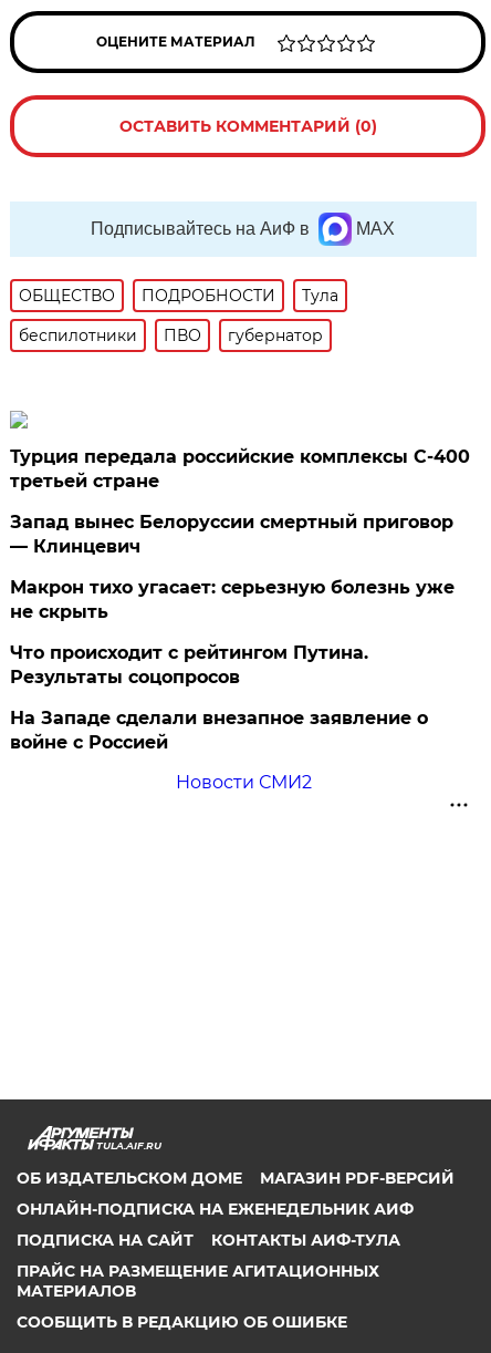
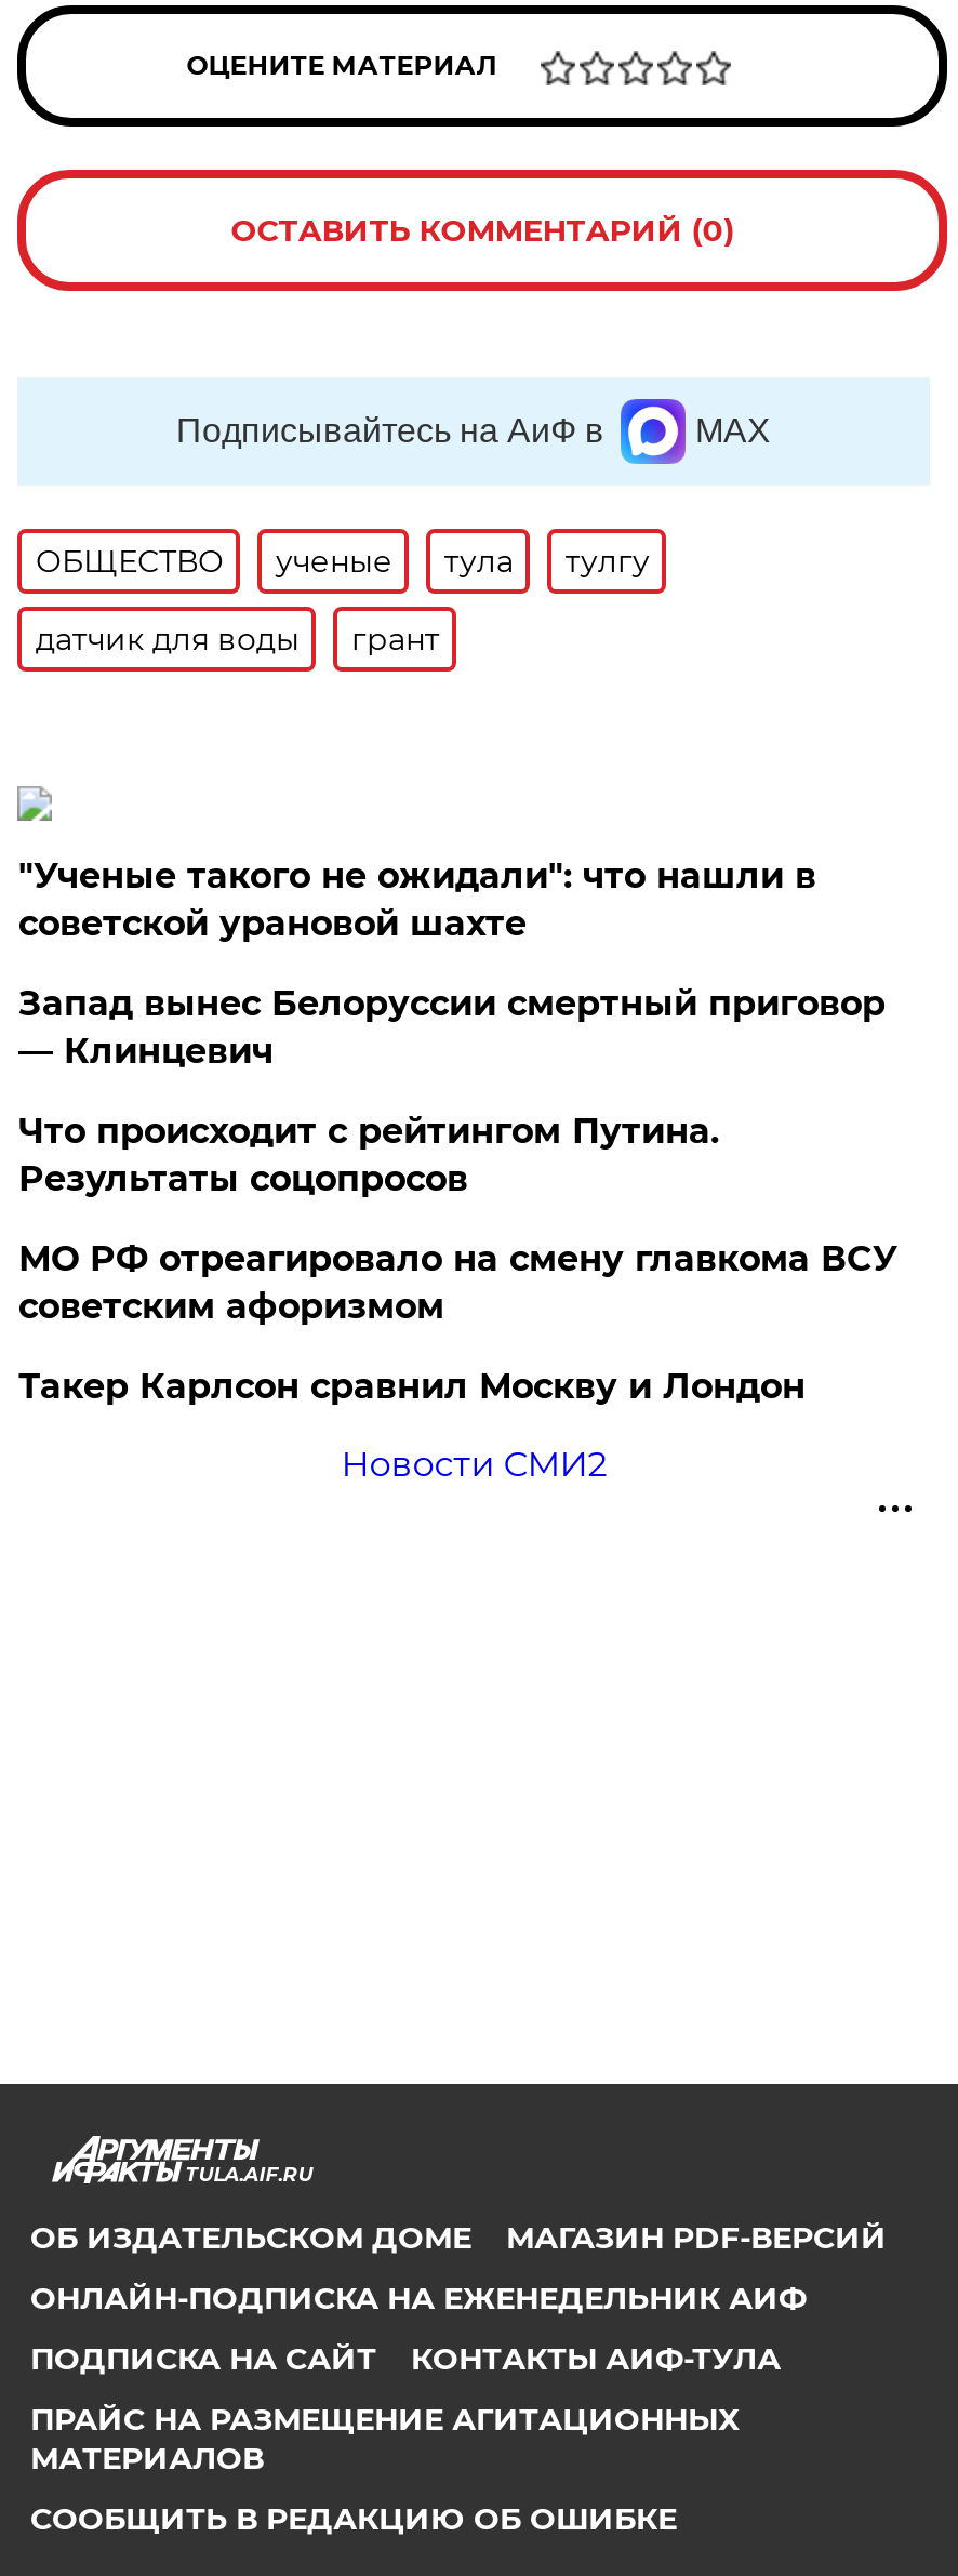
- ПОДРОБНОСТИ
- Тула
+ ученые
+ тула
+ тулгу

- беспилотники
- ПВО
- губернатор
+ датчик для воды
+ грант

- Турция передала российские комплексы С-400
- третьей стране
+ "Ученые такого не ожидали": что нашли в
+ советской урановой шахте

- Макрон тихо угасает: серьезную болезнь уже
- не скрыть

moved up: Что происходит с рейтингом Путина. | Результаты соцопросов

- На Западе сделали внезапное заявление о
- войне с Россией
+ МО РФ отреагировало на смену главкома ВСУ
+ советским афоризмом
+ Такер Карлсон сравнил Москву и Лондон
